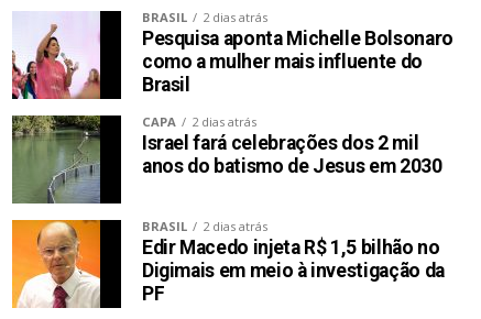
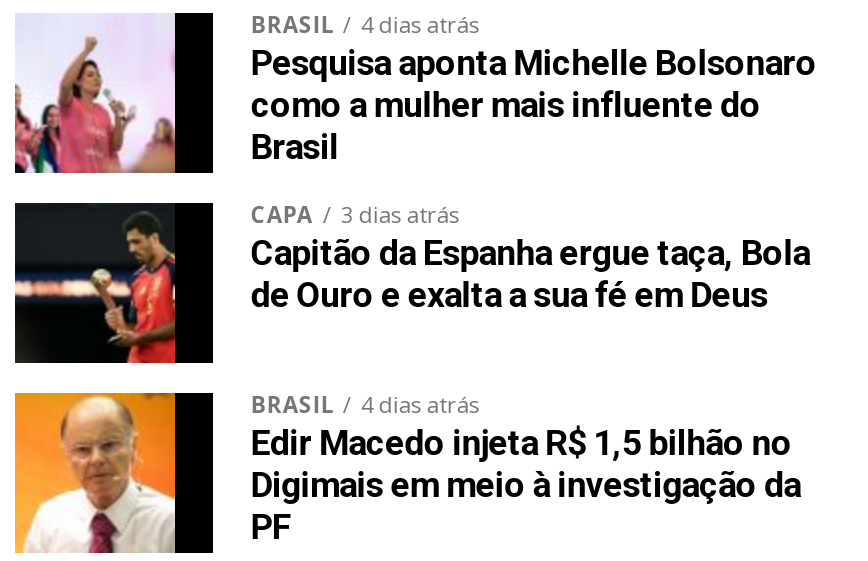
- BRASIL 2 dias atrás
+ BRASIL 4 dias atrás

- [image]
- 2 dias atrás
- Israel fará celebrações dos 2 mil
- anos do batismo de Jesus em 2030
+ [image]
+ 3 dias atrás
+ Capitão da Espanha ergue taça, Bola
+ de Ouro e exalta a sua fé em Deus

- BRASIL 2 dias atrás
+ BRASIL 4 dias atrás
